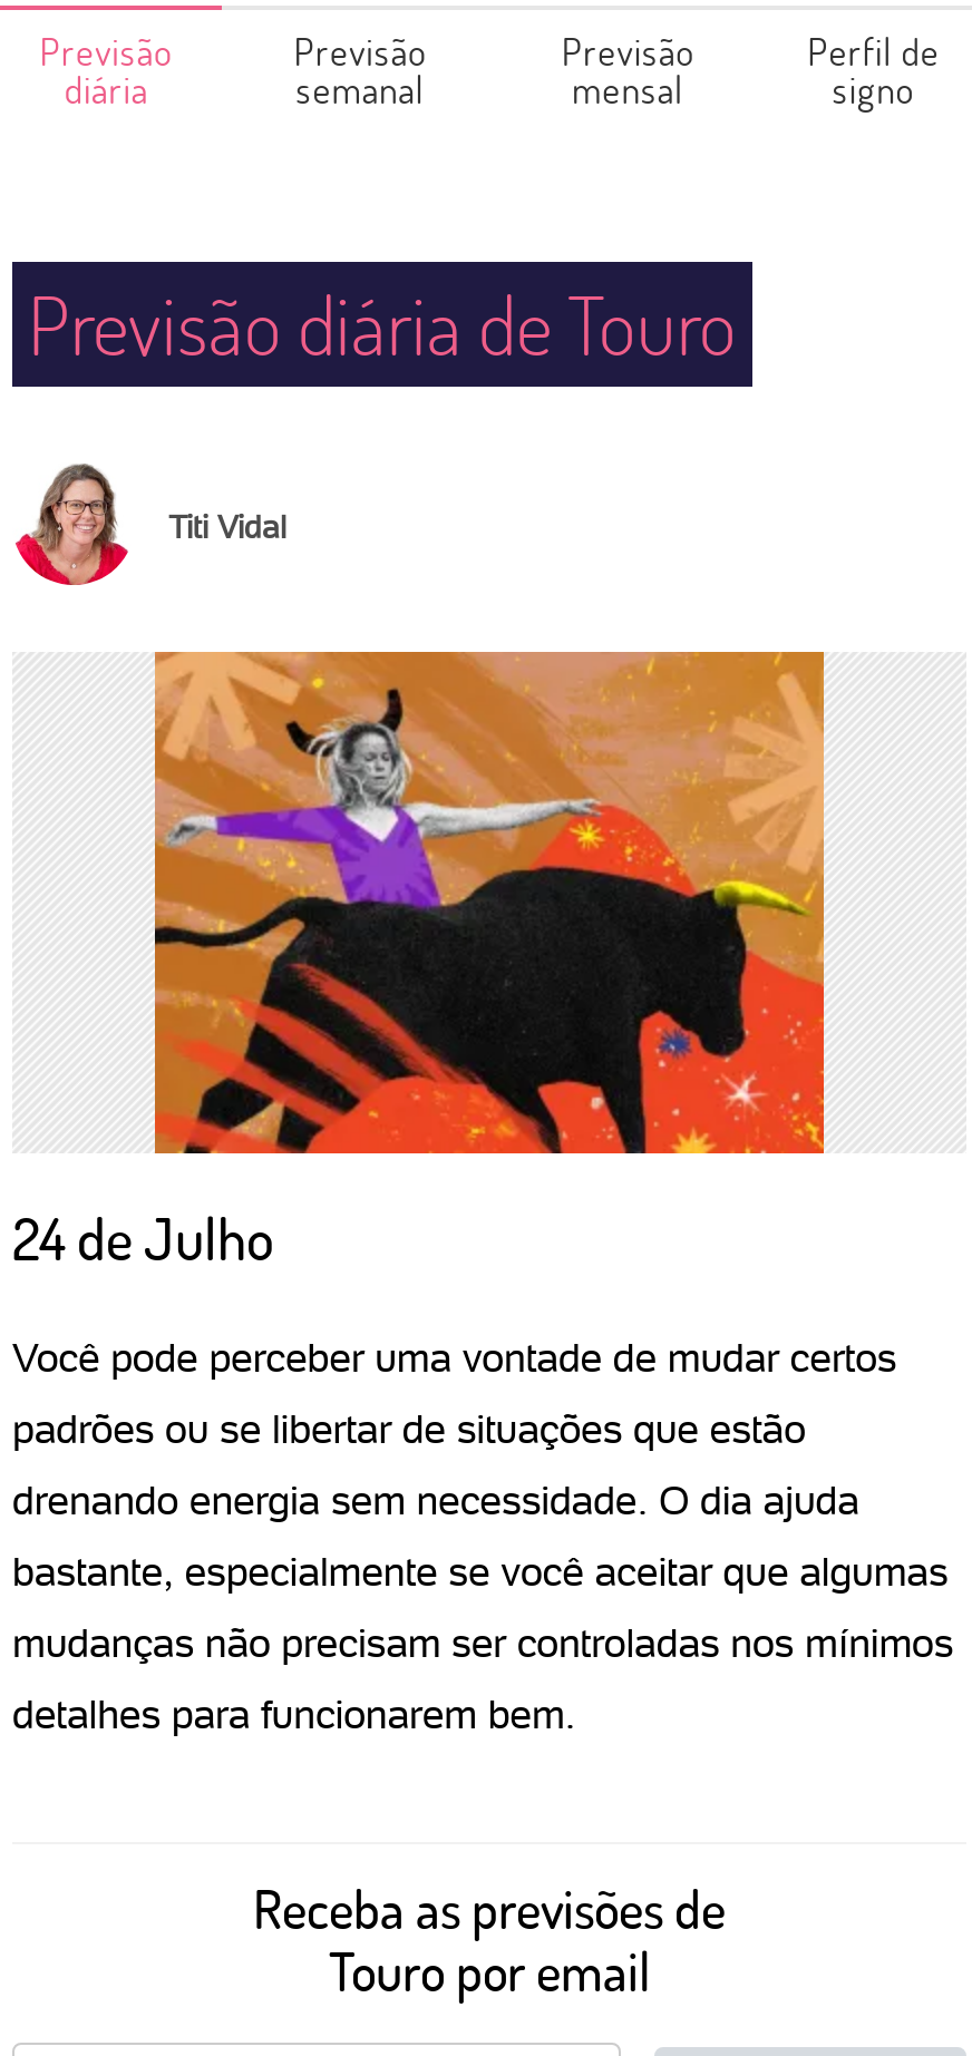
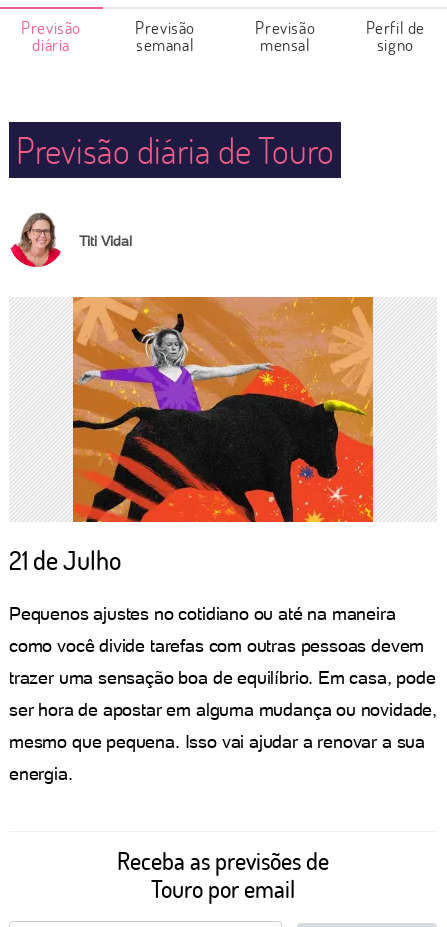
- 24 de Julho
+ 21 de Julho

- Você pode perceber uma vontade de mudar certos
+ Pequenos ajustes no cotidiano ou até na maneira

- padrões ou se libertar de situações que estão
+ como você divide tarefas com outras pessoas devem

- drenando energia sem necessidade. O dia ajuda
+ trazer uma sensação boa de equilíbrio. Em casa, pode

- bastante, especialmente se você aceitar que algumas
+ ser hora de apostar em alguma mudança ou novidade,

- mudanças não precisam ser controladas nos mínimos
+ mesmo que pequena. Isso vai ajudar a renovar a sua

- detalhes para funcionarem bem.
+ energia.
